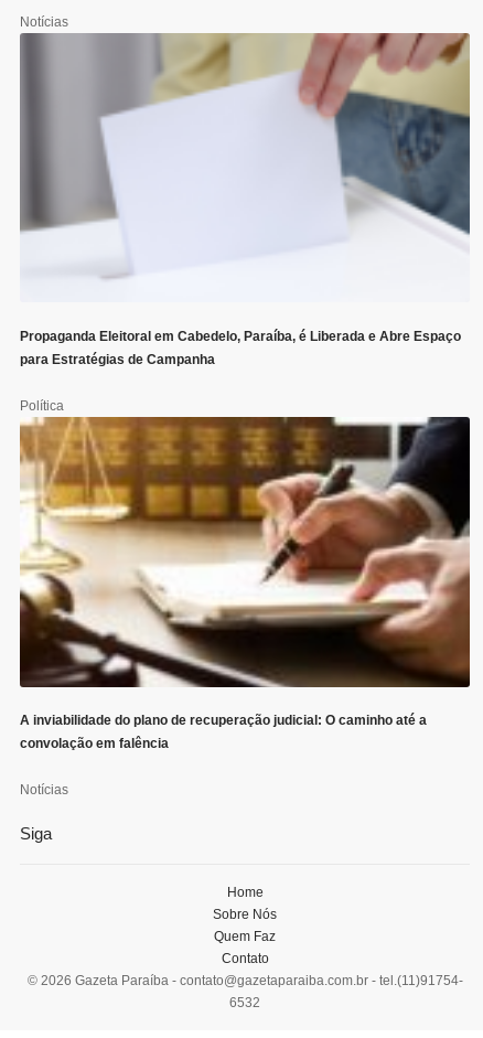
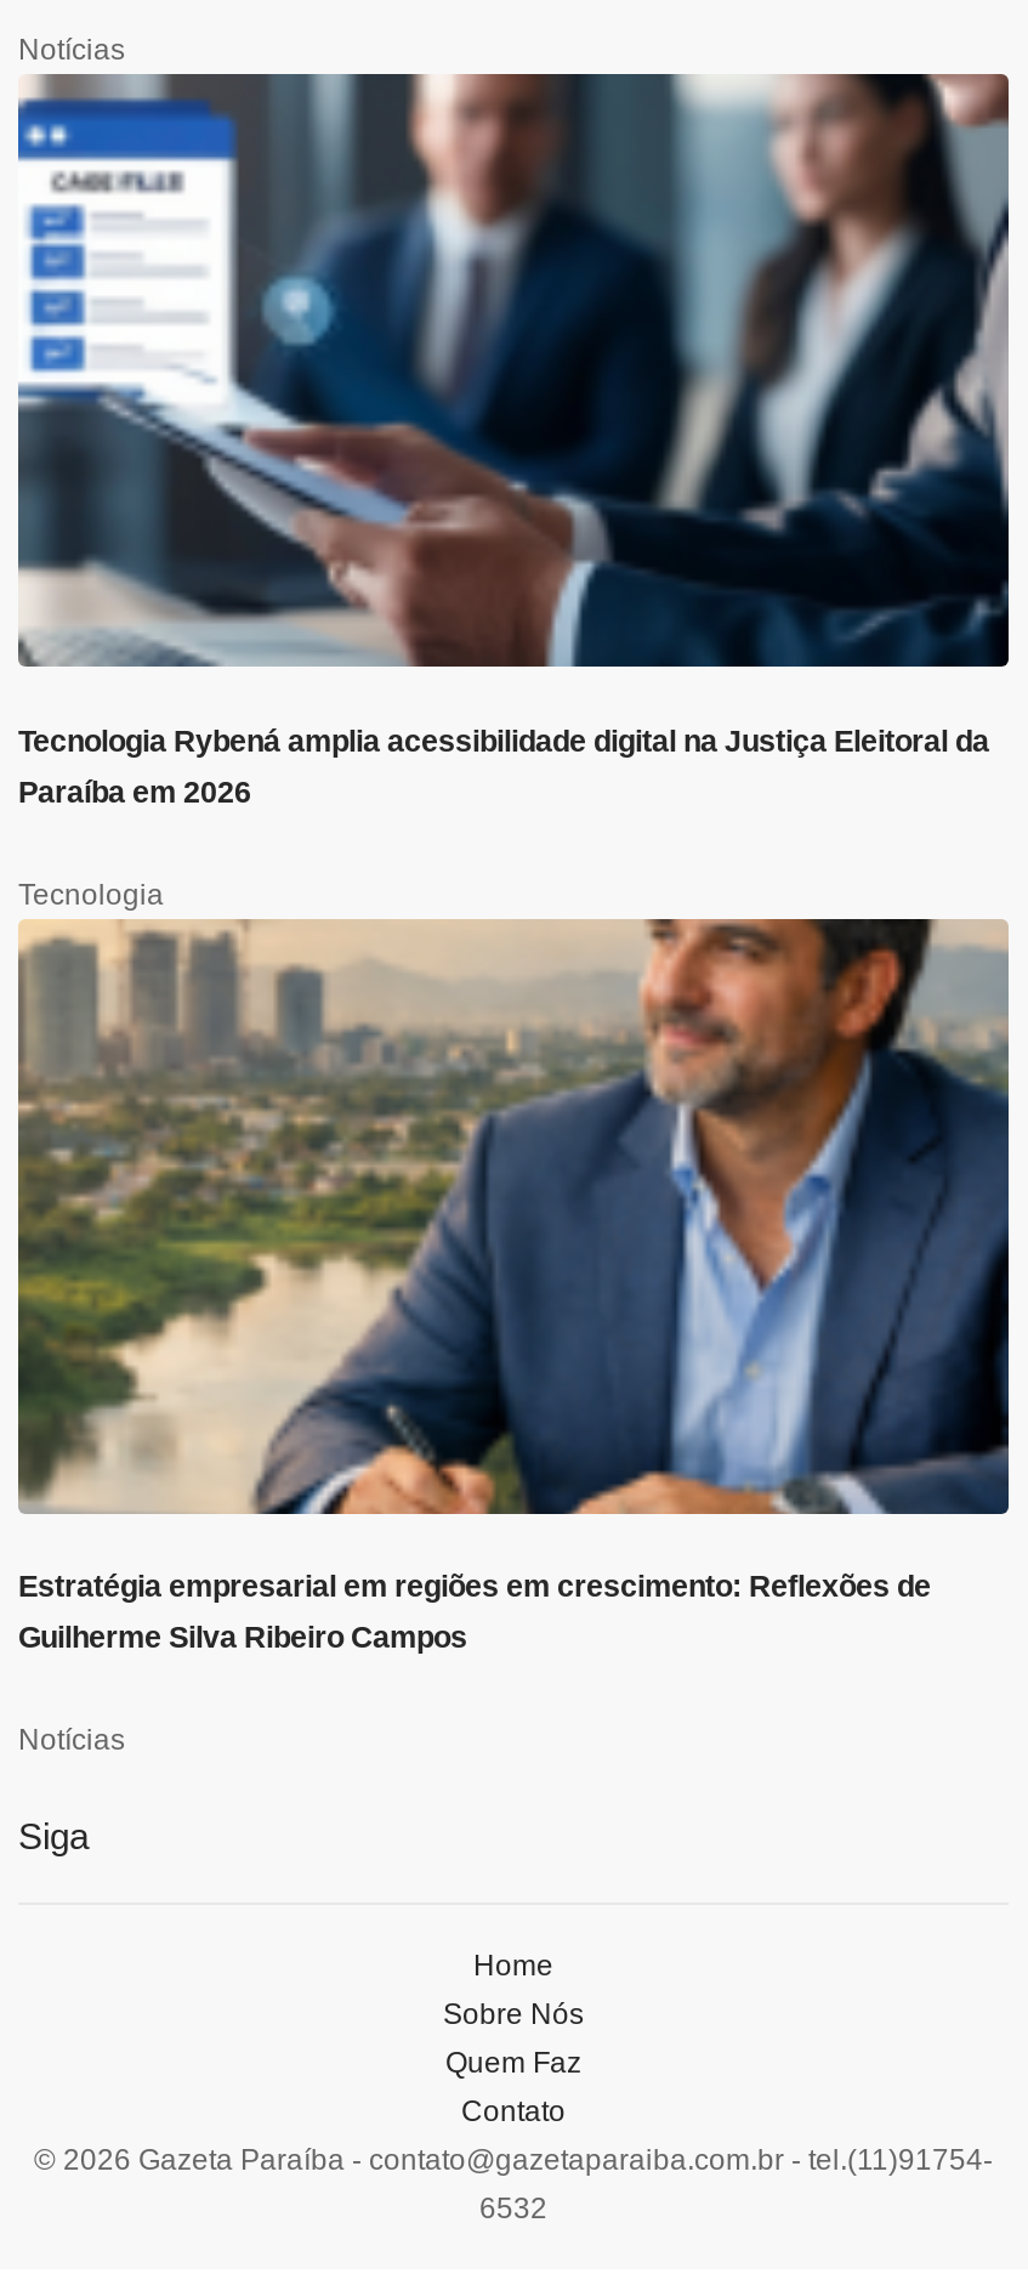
- [image]
- Propaganda Eleitoral em Cabedelo, Paraíba, é Liberada e Abre Espaço
+ [image]
+ Tecnologia Rybená amplia acessibilidade digital na Justiça Eleitoral da

- para Estratégias de Campanha
+ Paraíba em 2026

- Política
+ Tecnologia

- [image]
- A inviabilidade do plano de recuperação judicial: O caminho até a
+ [image]
+ Estratégia empresarial em regiões em crescimento: Reflexões de

- convolação em falência
+ Guilherme Silva Ribeiro Campos
